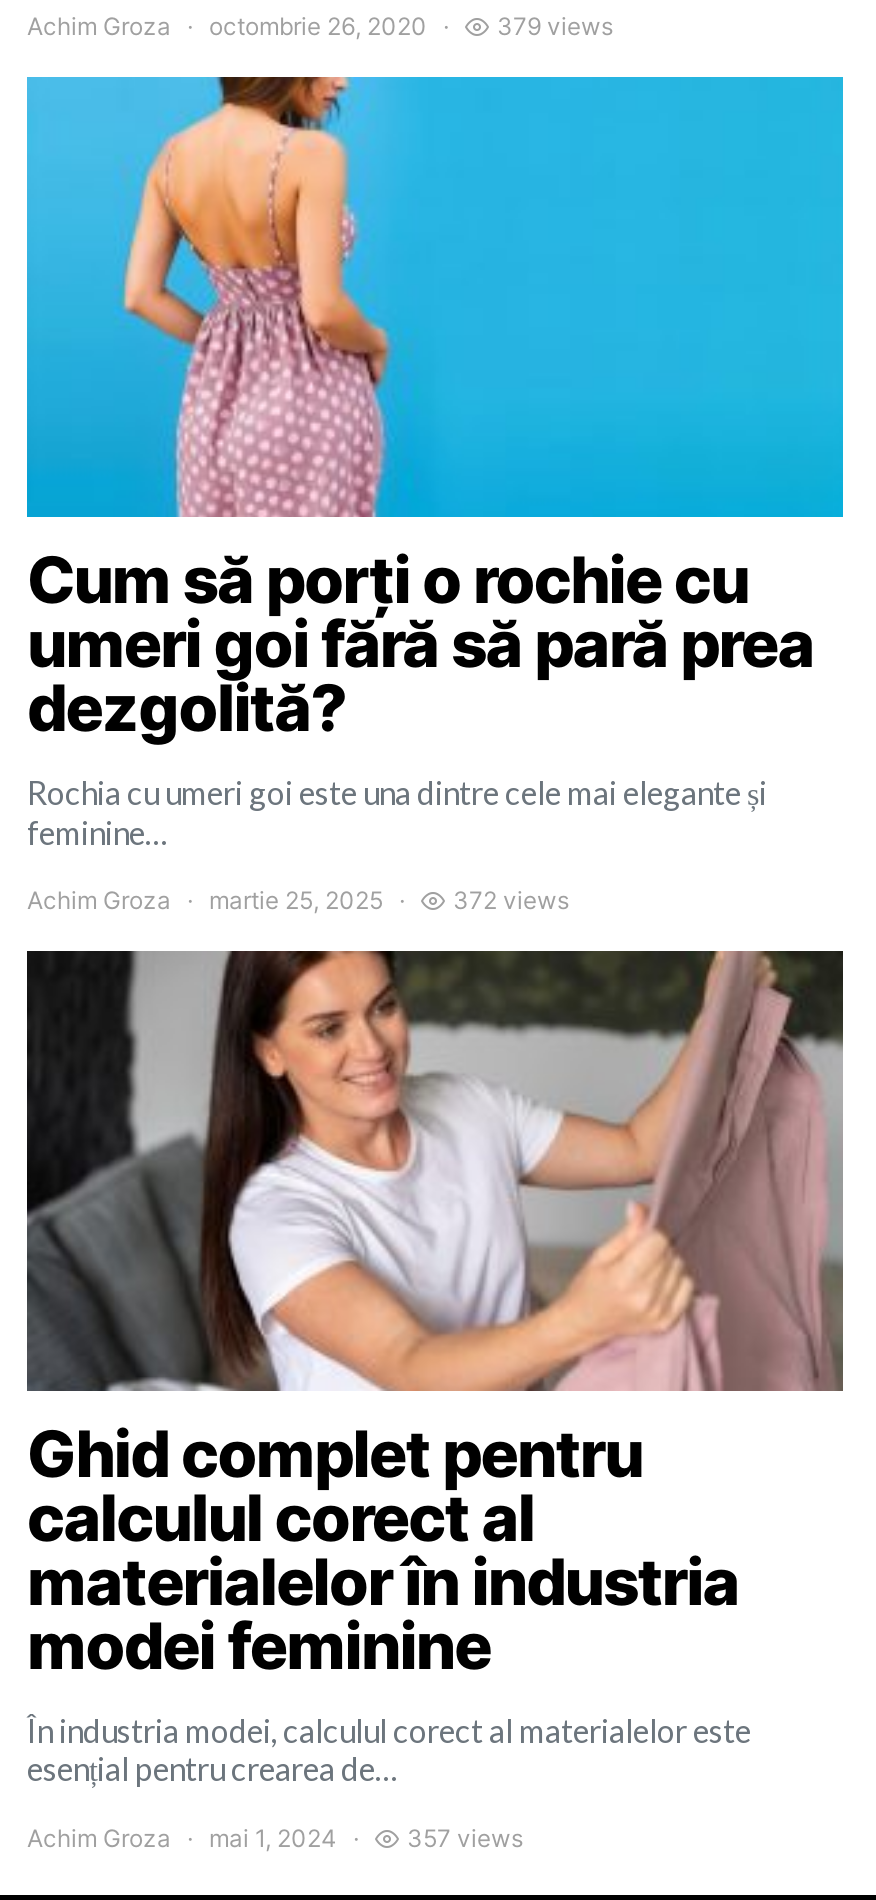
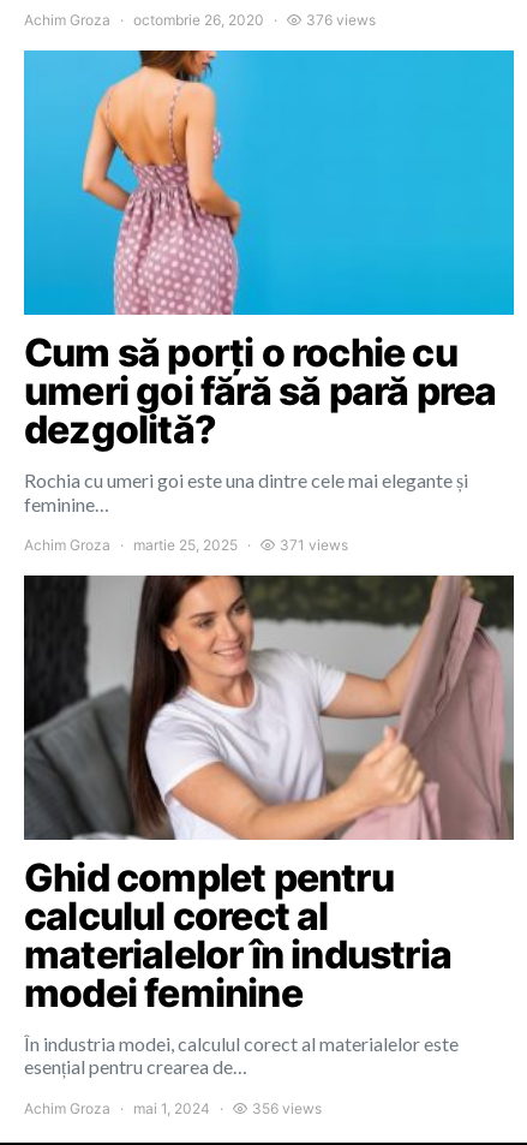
- 379 views
+ 376 views

- 372 views
+ 371 views

- 357 views
+ 356 views
